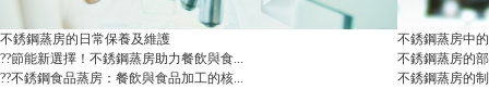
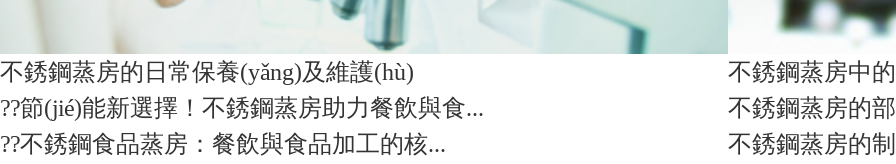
- 不銹鋼蒸房的日常保養及維護
- ??節能新選擇！不銹鋼蒸房助力餐飲與食...
+ 不銹鋼蒸房的日常保養(yǎng)及維護(hù)
+ ??節(jié)能新選擇！不銹鋼蒸房助力餐飲與食...
